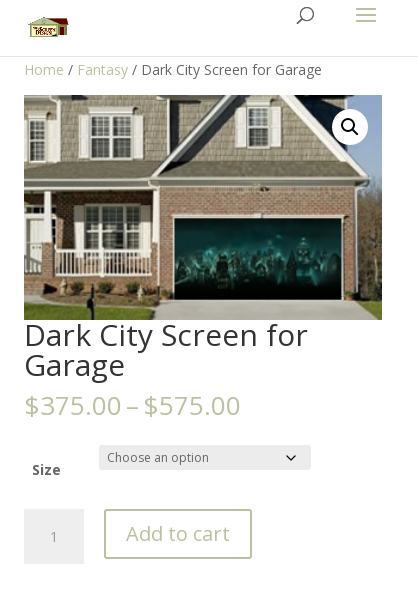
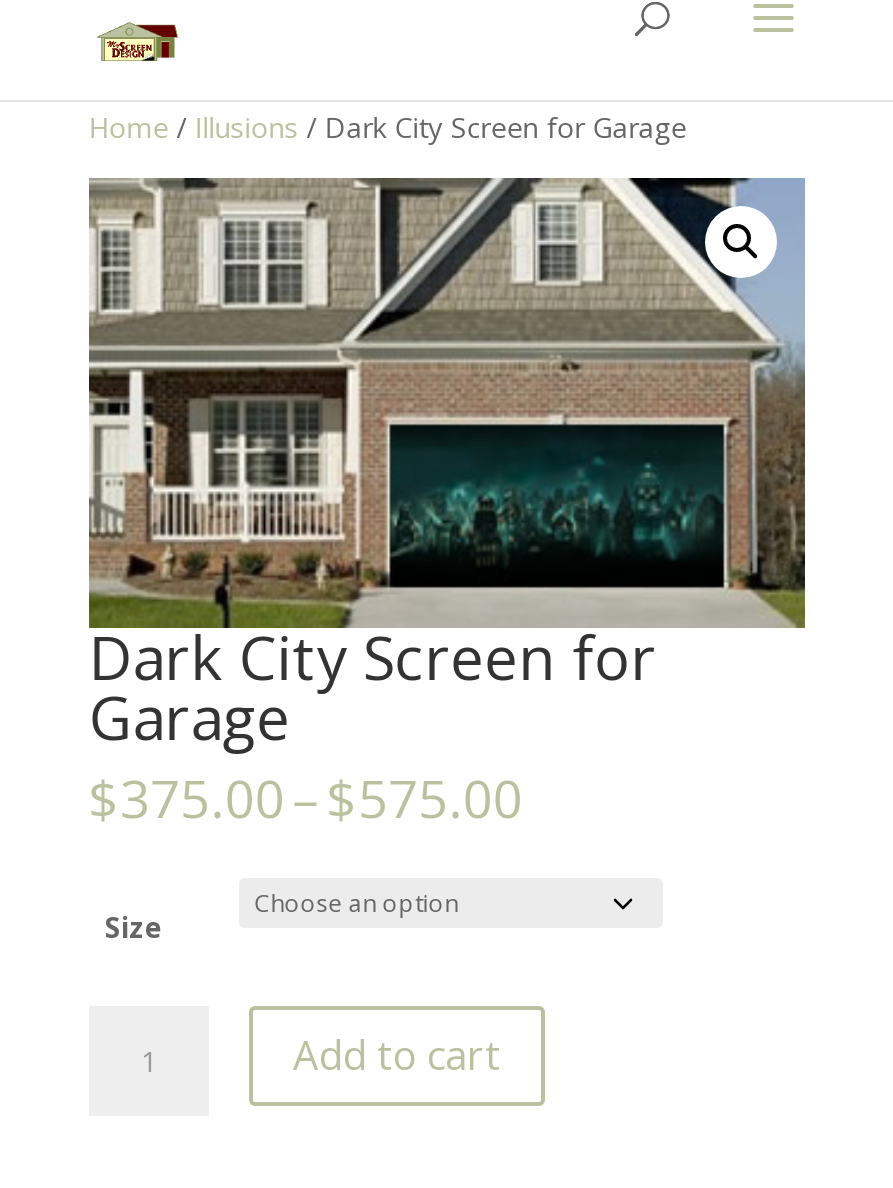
- Home / Fantasy / Dark City Screen for Garage
+ Home / Illusions / Dark City Screen for Garage
